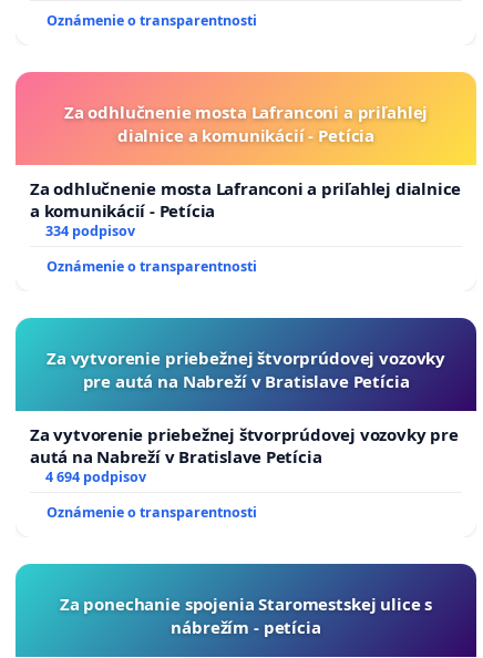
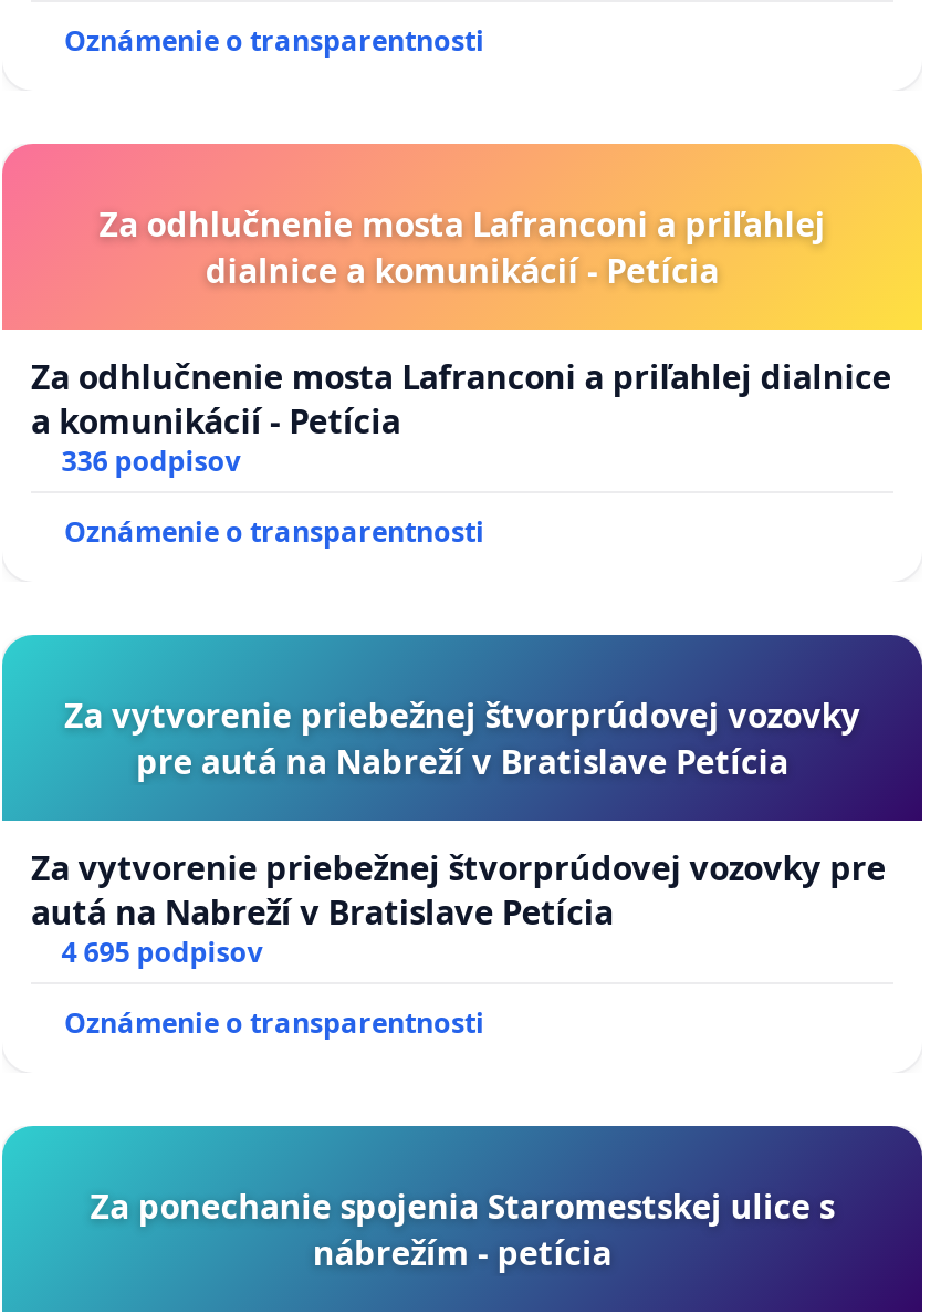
- 334 podpisov
+ 336 podpisov

- 4 694 podpisov
+ 4 695 podpisov
